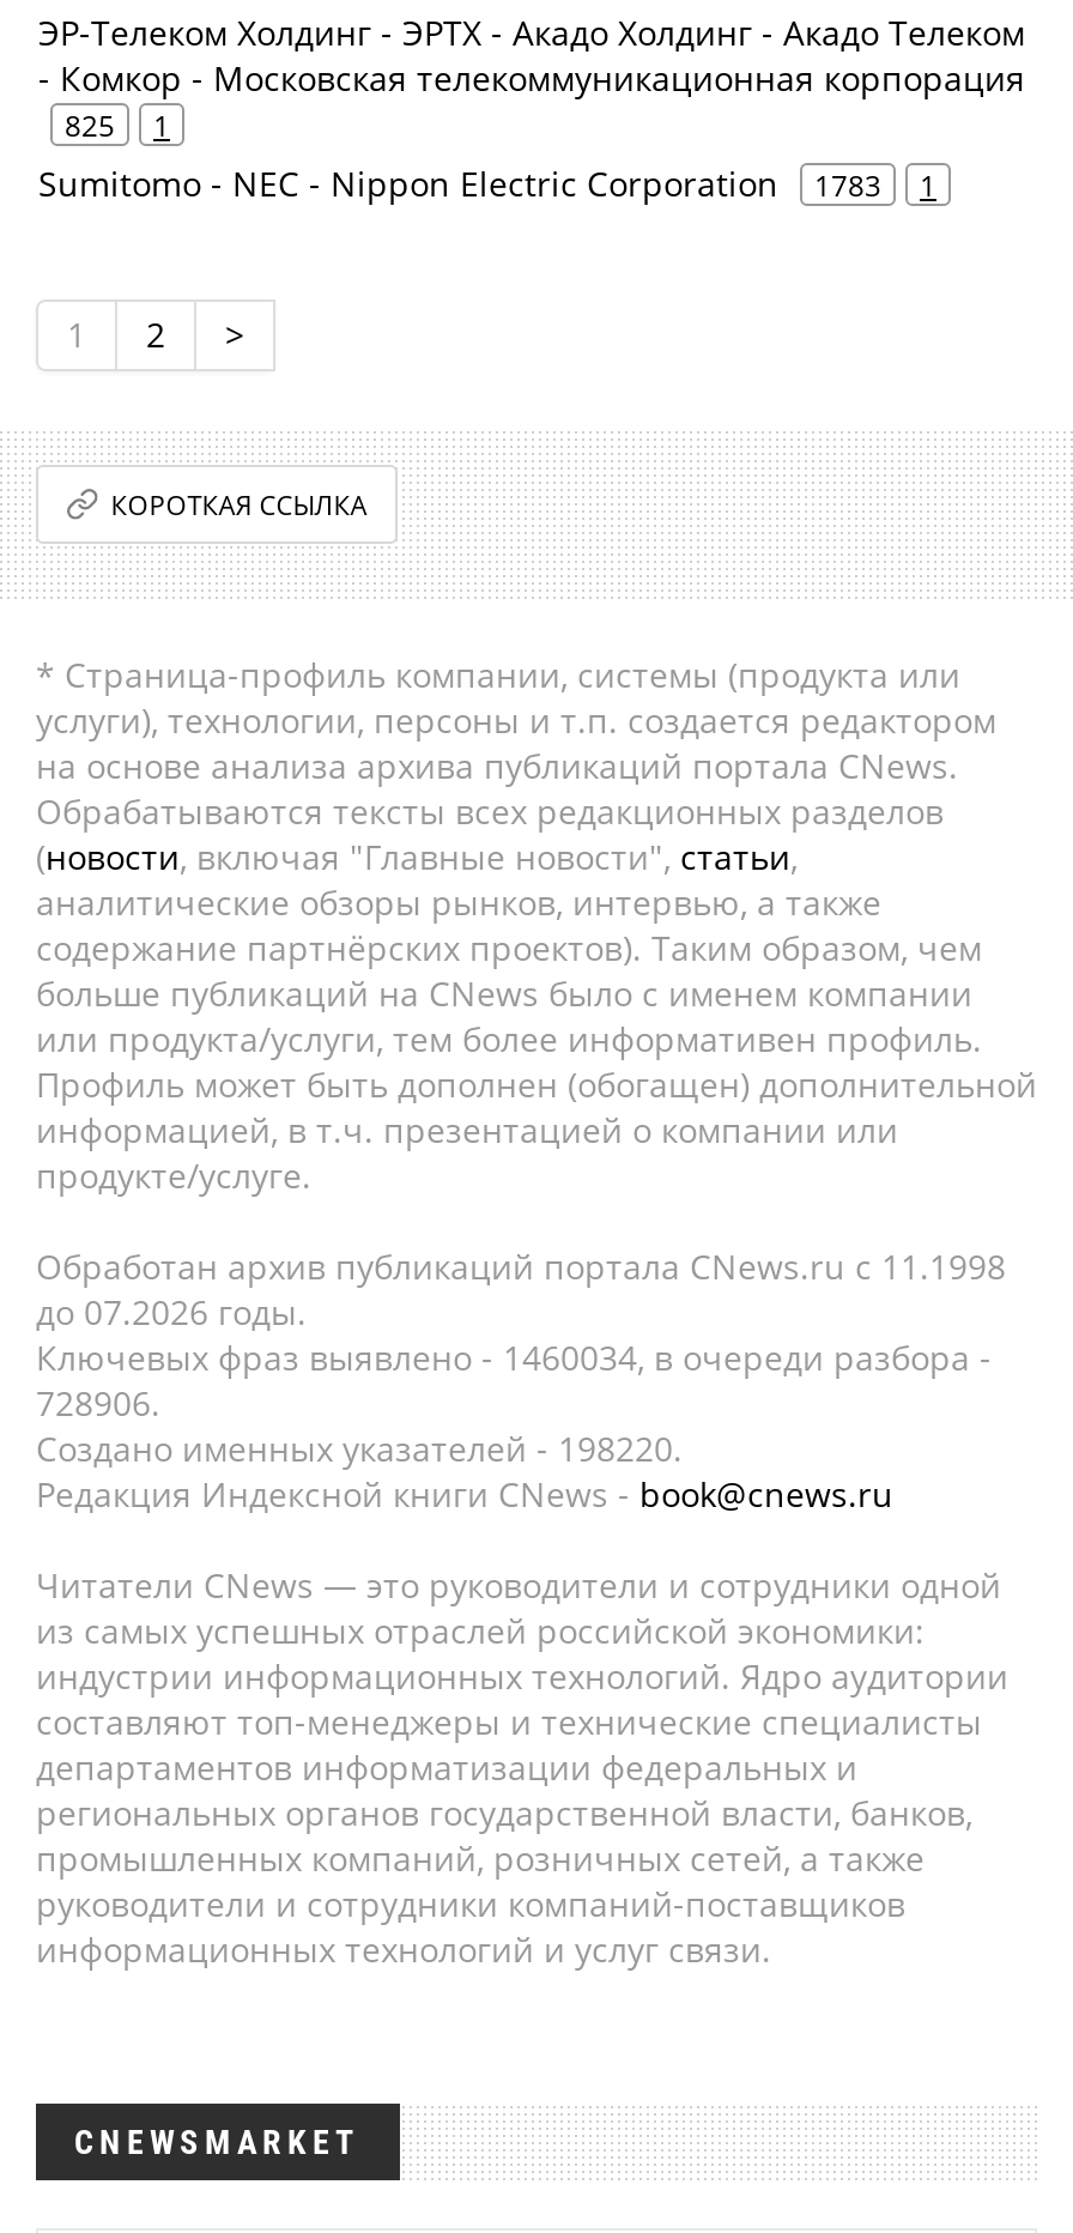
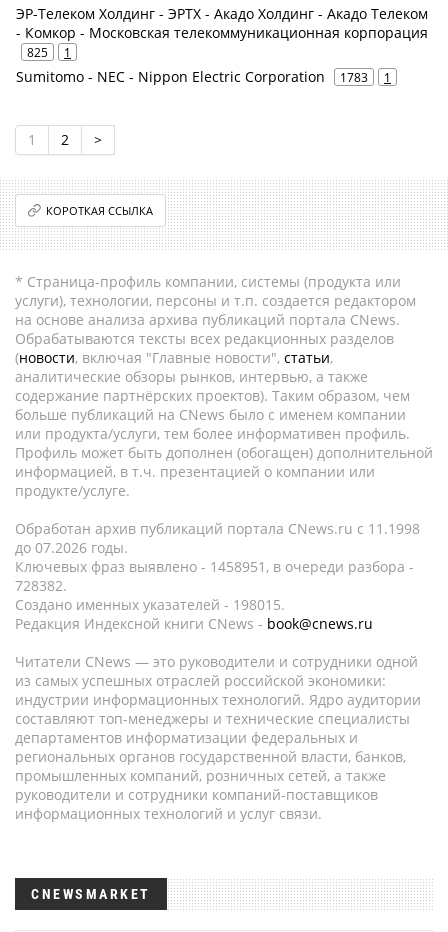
- Ключевых фраз выявлено - 1460034, в очереди разбора -
+ Ключевых фраз выявлено - 1458951, в очереди разбора -

- 728906.
+ 728382.

- Создано именных указателей - 198220.
+ Создано именных указателей - 198015.
